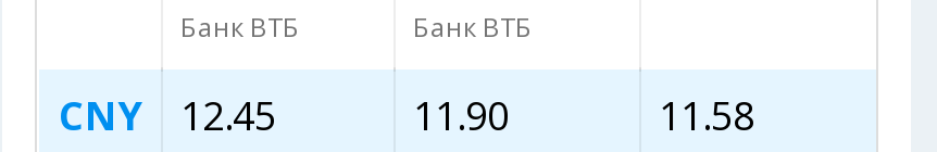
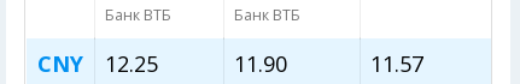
- CNY 12.45
+ CNY 12.25

- 11.58
+ 11.57
